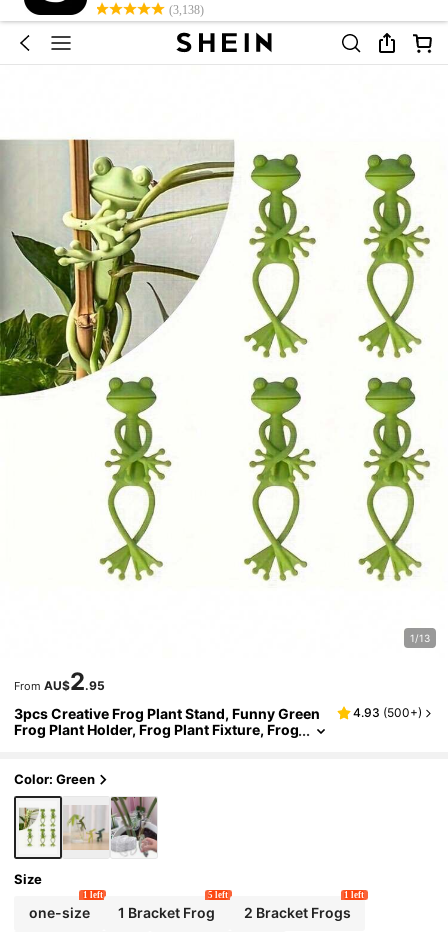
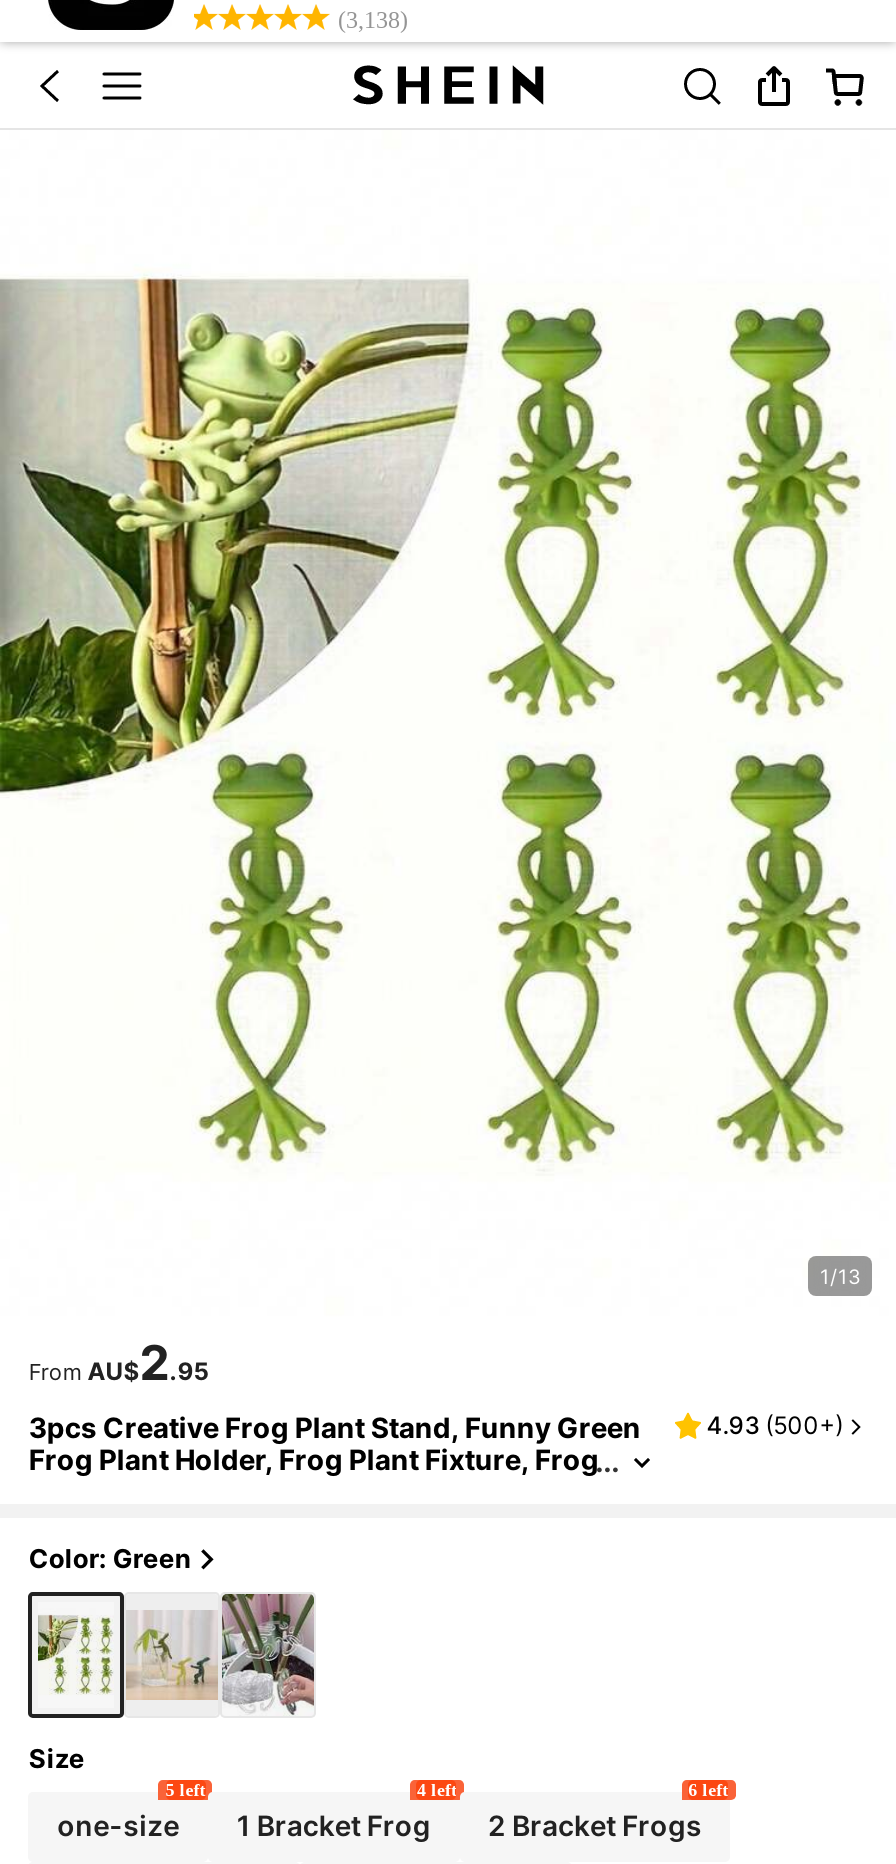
- 1 left
+ 5 left

- 5 left
+ 4 left

- 1 left
+ 6 left
